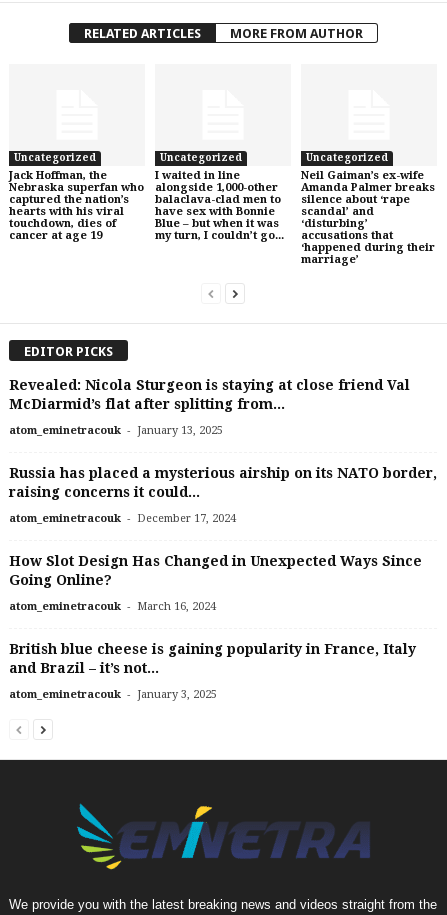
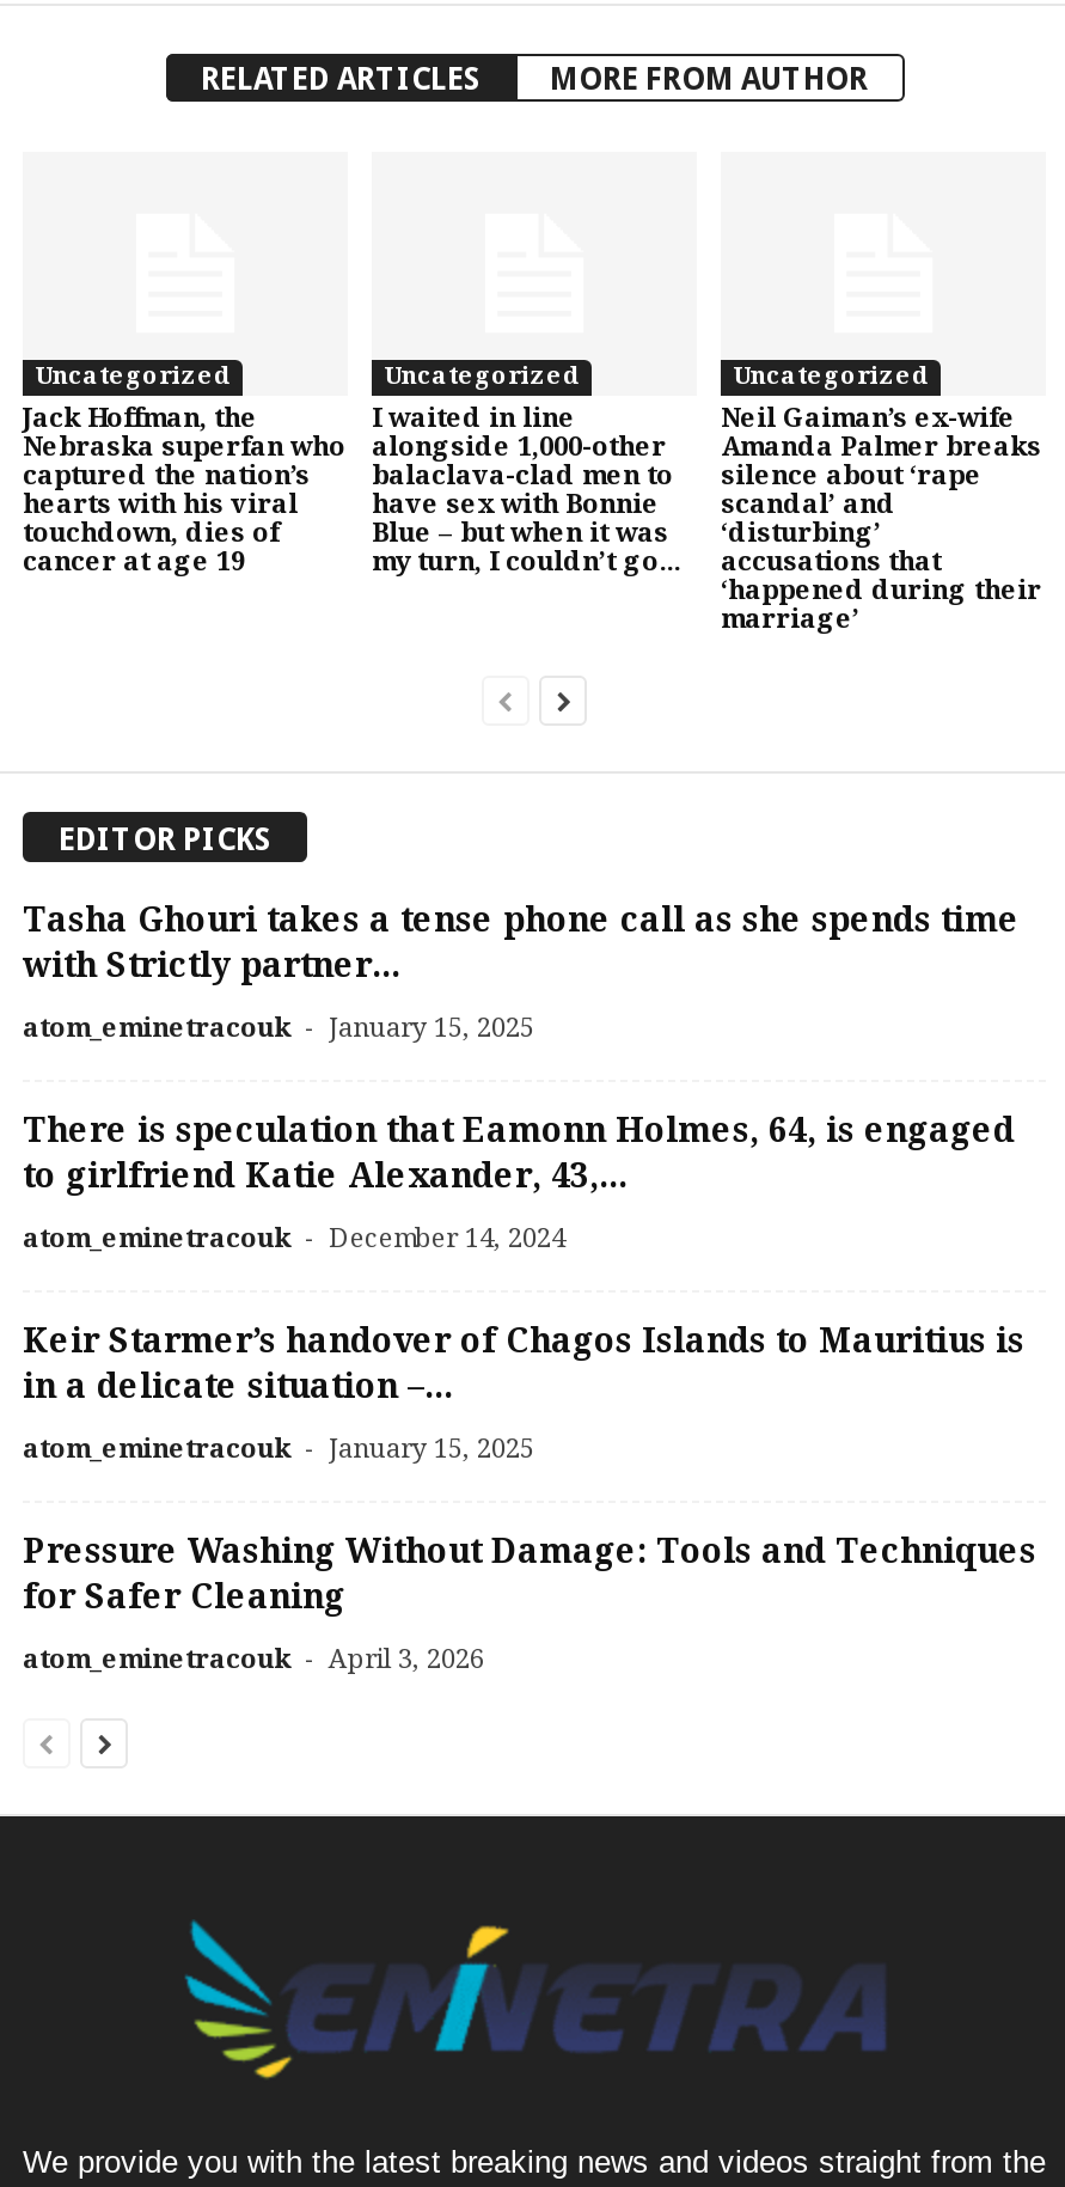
- Revealed: Nicola Sturgeon is staying at close friend Val
- McDiarmid’s flat after splitting from...
+ Tasha Ghouri takes a tense phone call as she spends time
+ with Strictly partner...

- atom_eminetracouk - January 13, 2025
+ atom_eminetracouk - January 15, 2025

- Russia has placed a mysterious airship on its NATO border,
- raising concerns it could...
+ There is speculation that Eamonn Holmes, 64, is engaged
+ to girlfriend Katie Alexander, 43,...

- atom_eminetracouk - December 17, 2024
+ atom_eminetracouk - December 14, 2024

- How Slot Design Has Changed in Unexpected Ways Since
- Going Online?
+ Keir Starmer’s handover of Chagos Islands to Mauritius is
+ in a delicate situation –...

- atom_eminetracouk - March 16, 2024
+ atom_eminetracouk - January 15, 2025

- British blue cheese is gaining popularity in France, Italy
- and Brazil – it’s not...
+ Pressure Washing Without Damage: Tools and Techniques
+ for Safer Cleaning

- atom_eminetracouk - January 3, 2025
+ atom_eminetracouk - April 3, 2026
